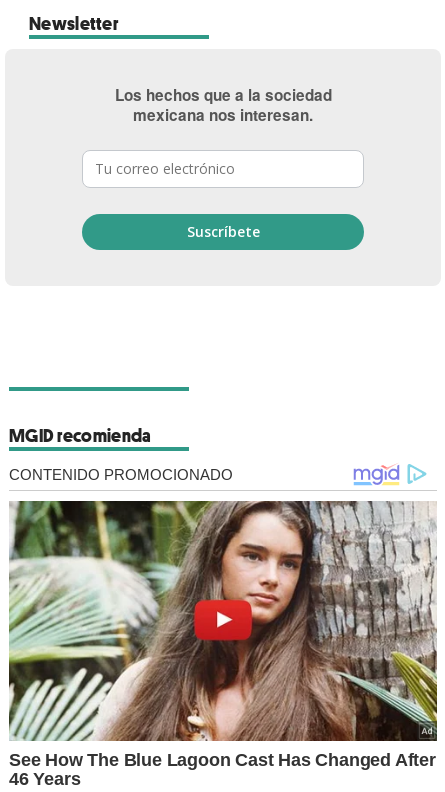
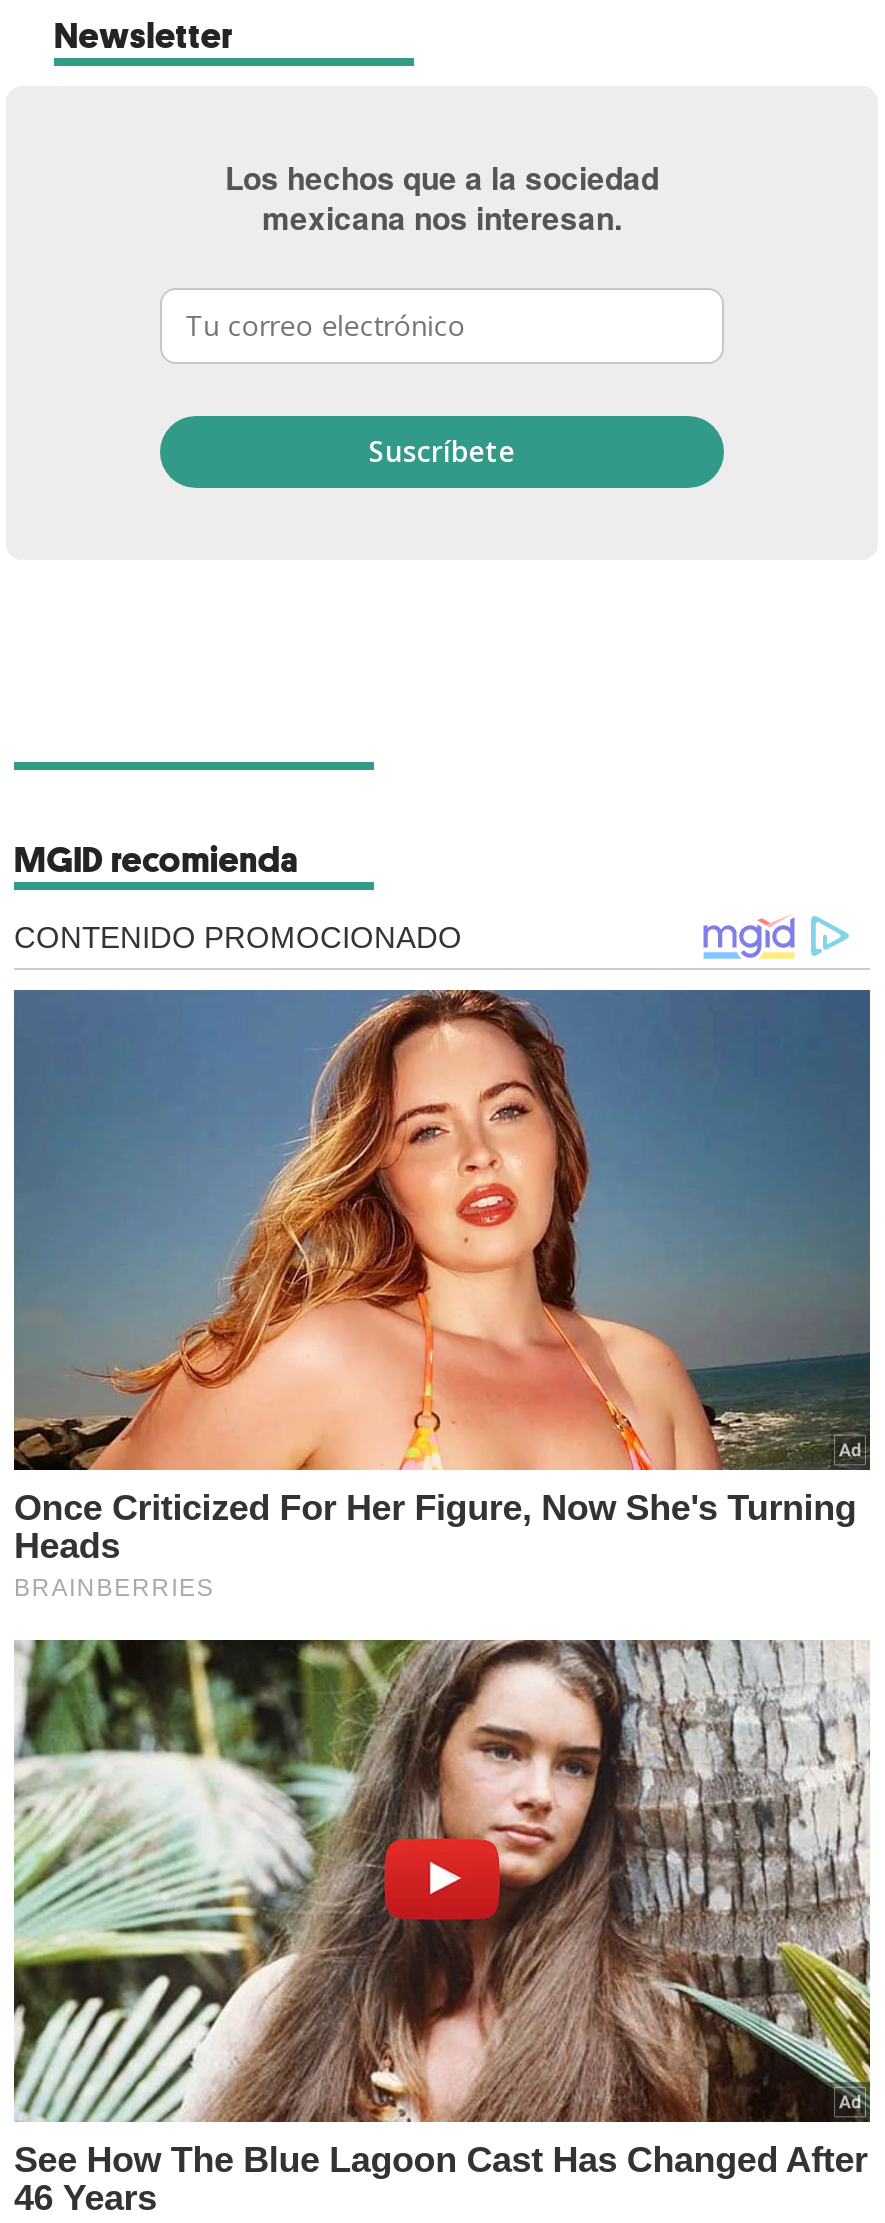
+ [image]
+ Once Criticized For Her Figure, Now She's Turning
+ Heads
+ BRAINBERRIES
